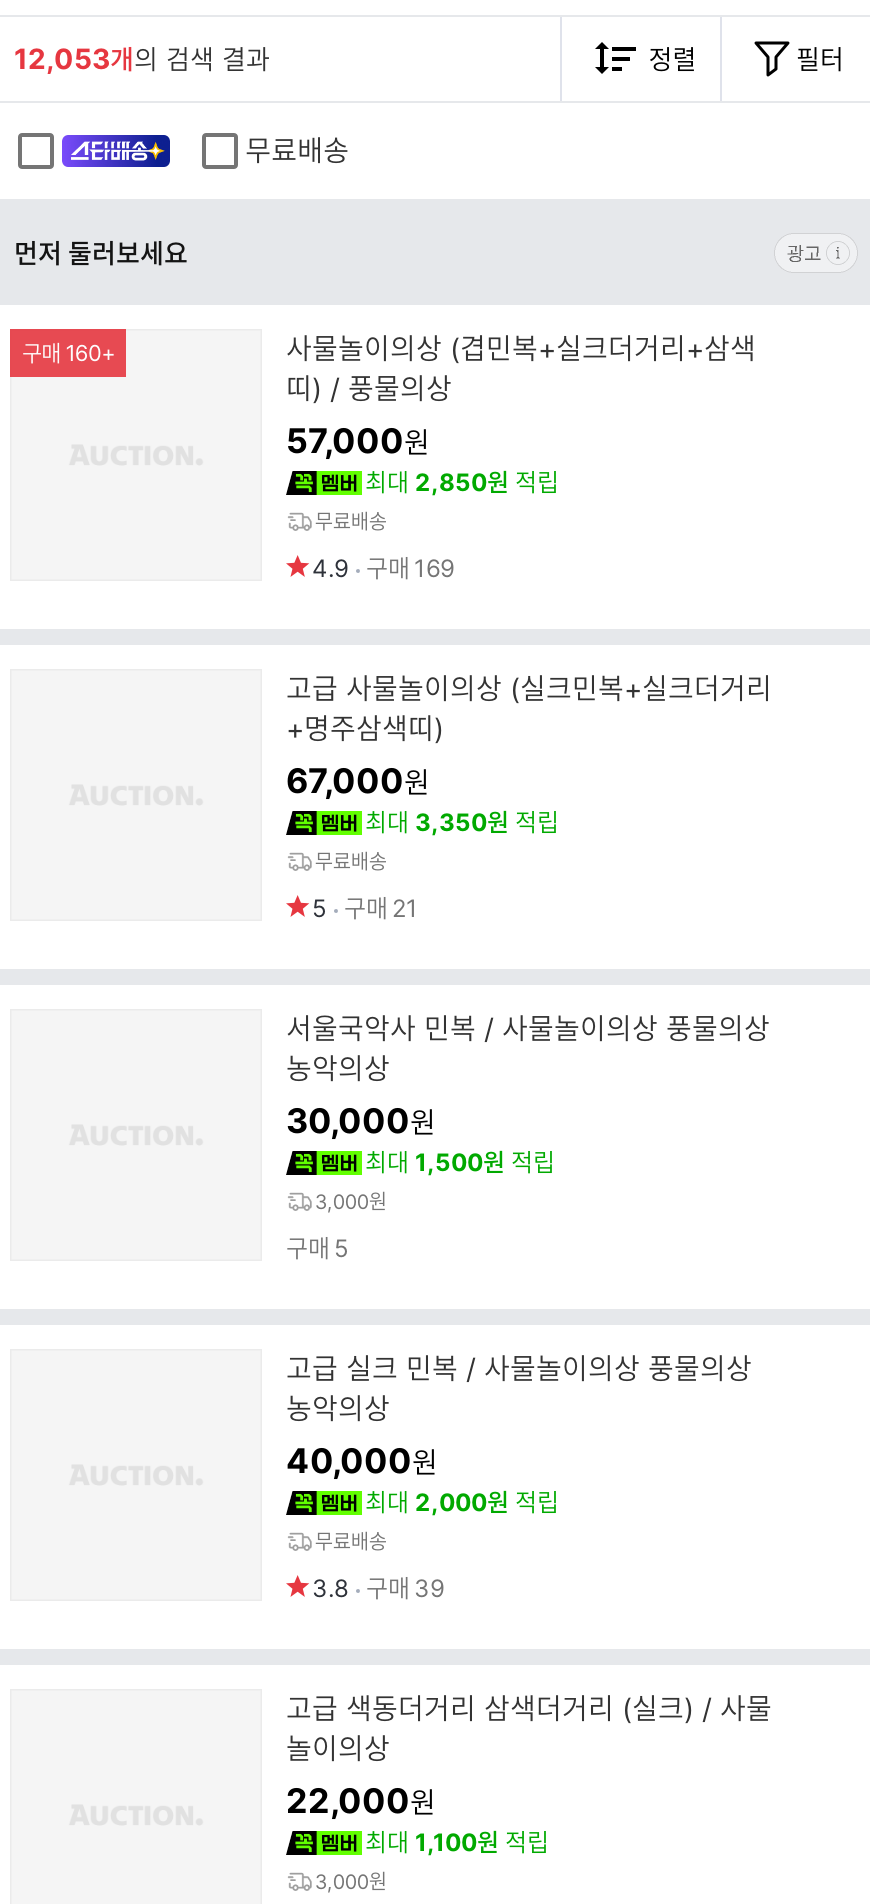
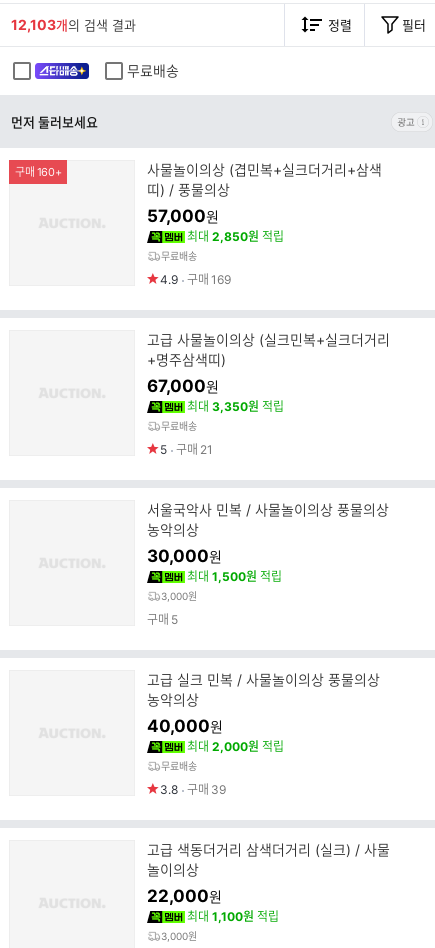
- 12,053개의 검색 결과
+ 12,103개의 검색 결과
